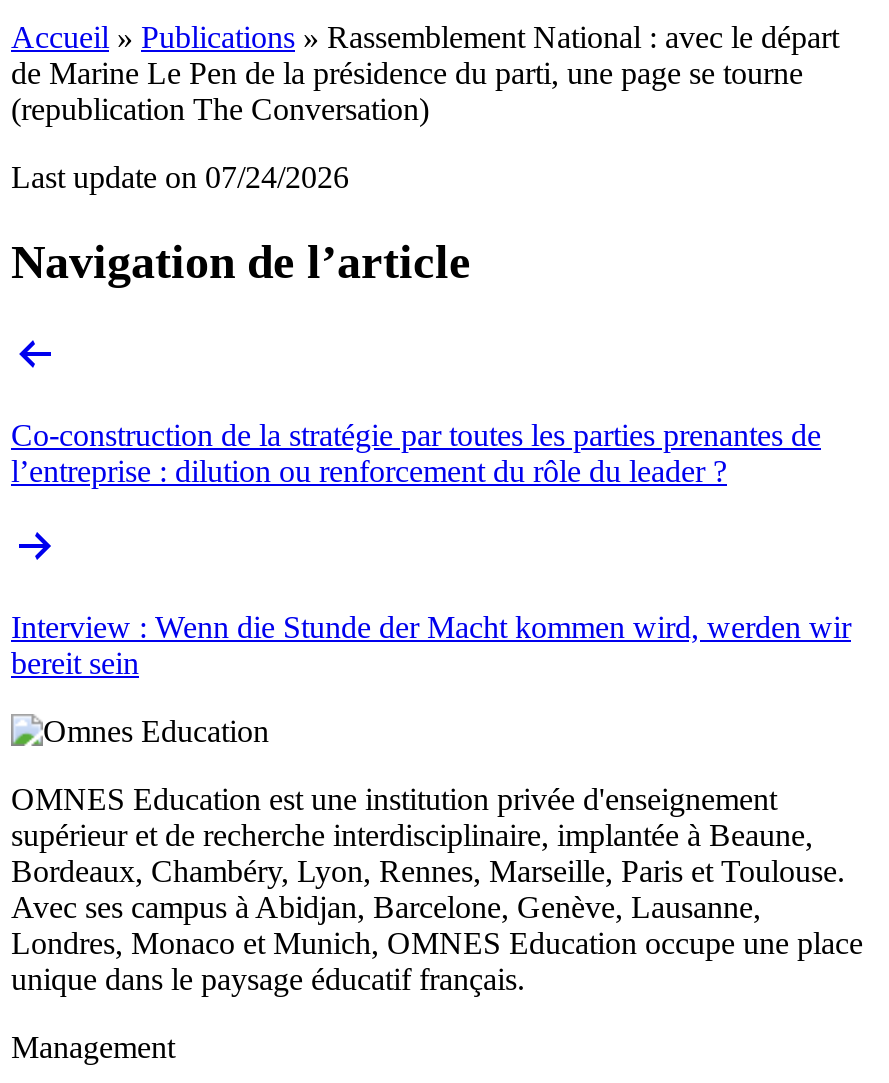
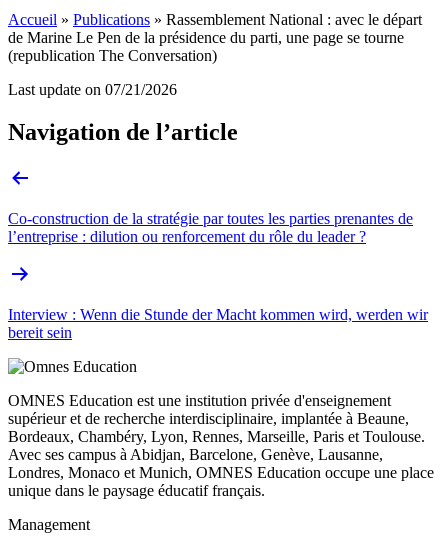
- Last update on 07/24/2026
+ Last update on 07/21/2026
